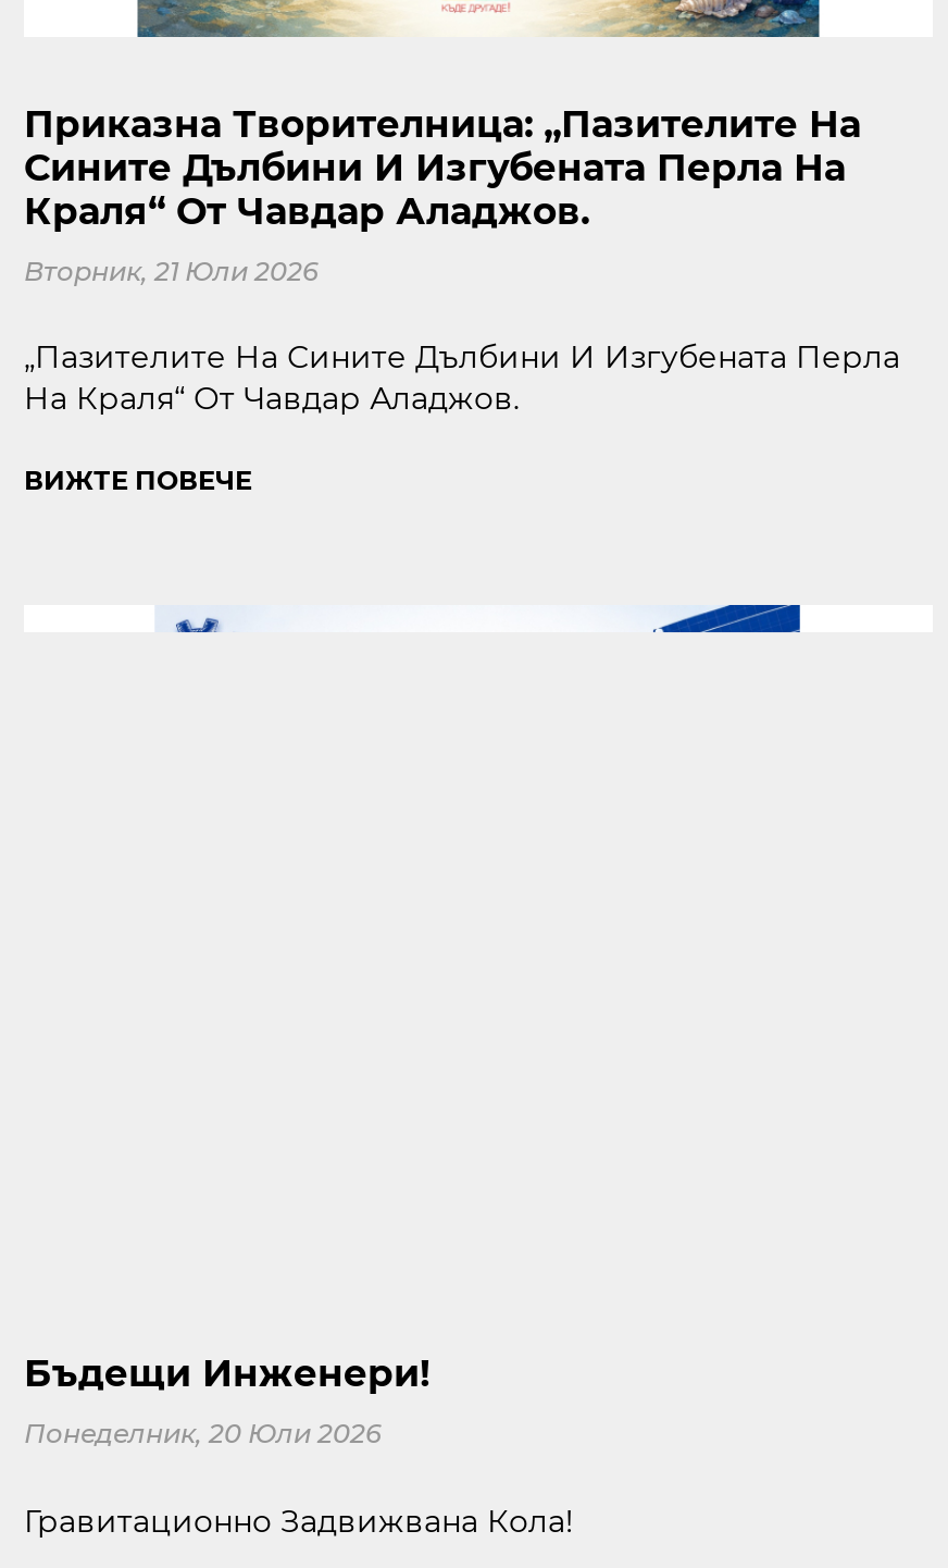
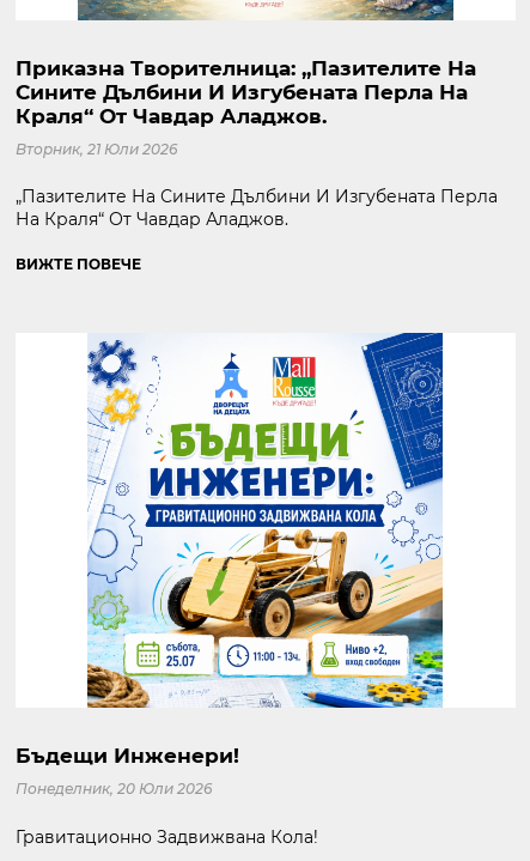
+ [image]
